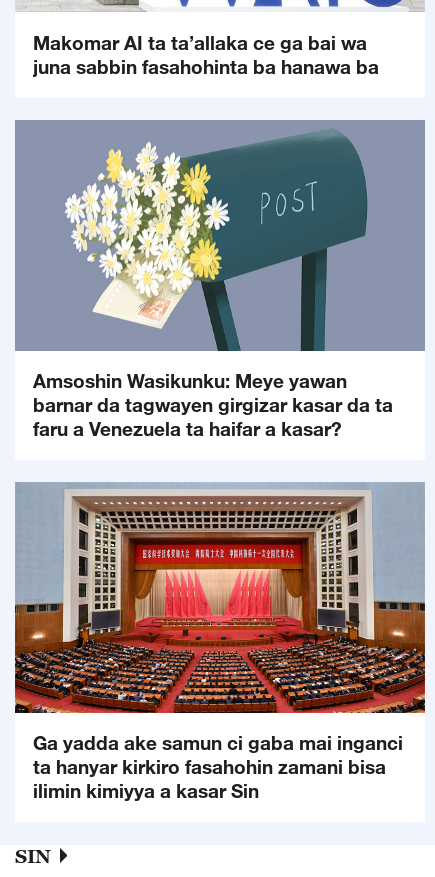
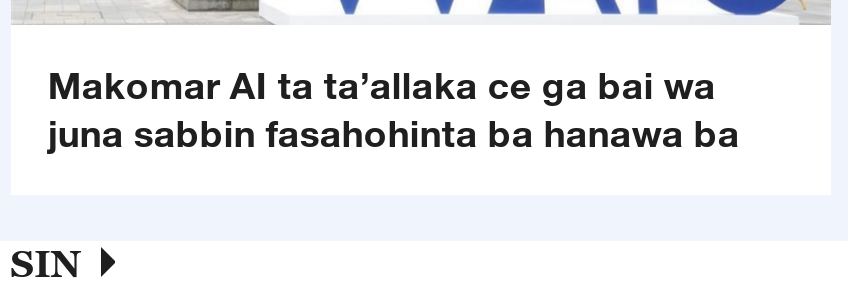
- [image]
- Amsoshin Wasikunku: Meye yawan
- barnar da tagwayen girgizar kasar da ta
- faru a Venezuela ta haifar a kasar?

- [image]
- Ga yadda ake samun ci gaba mai inganci
- ta hanyar kirkiro fasahohin zamani bisa
- ilimin kimiyya a kasar Sin
